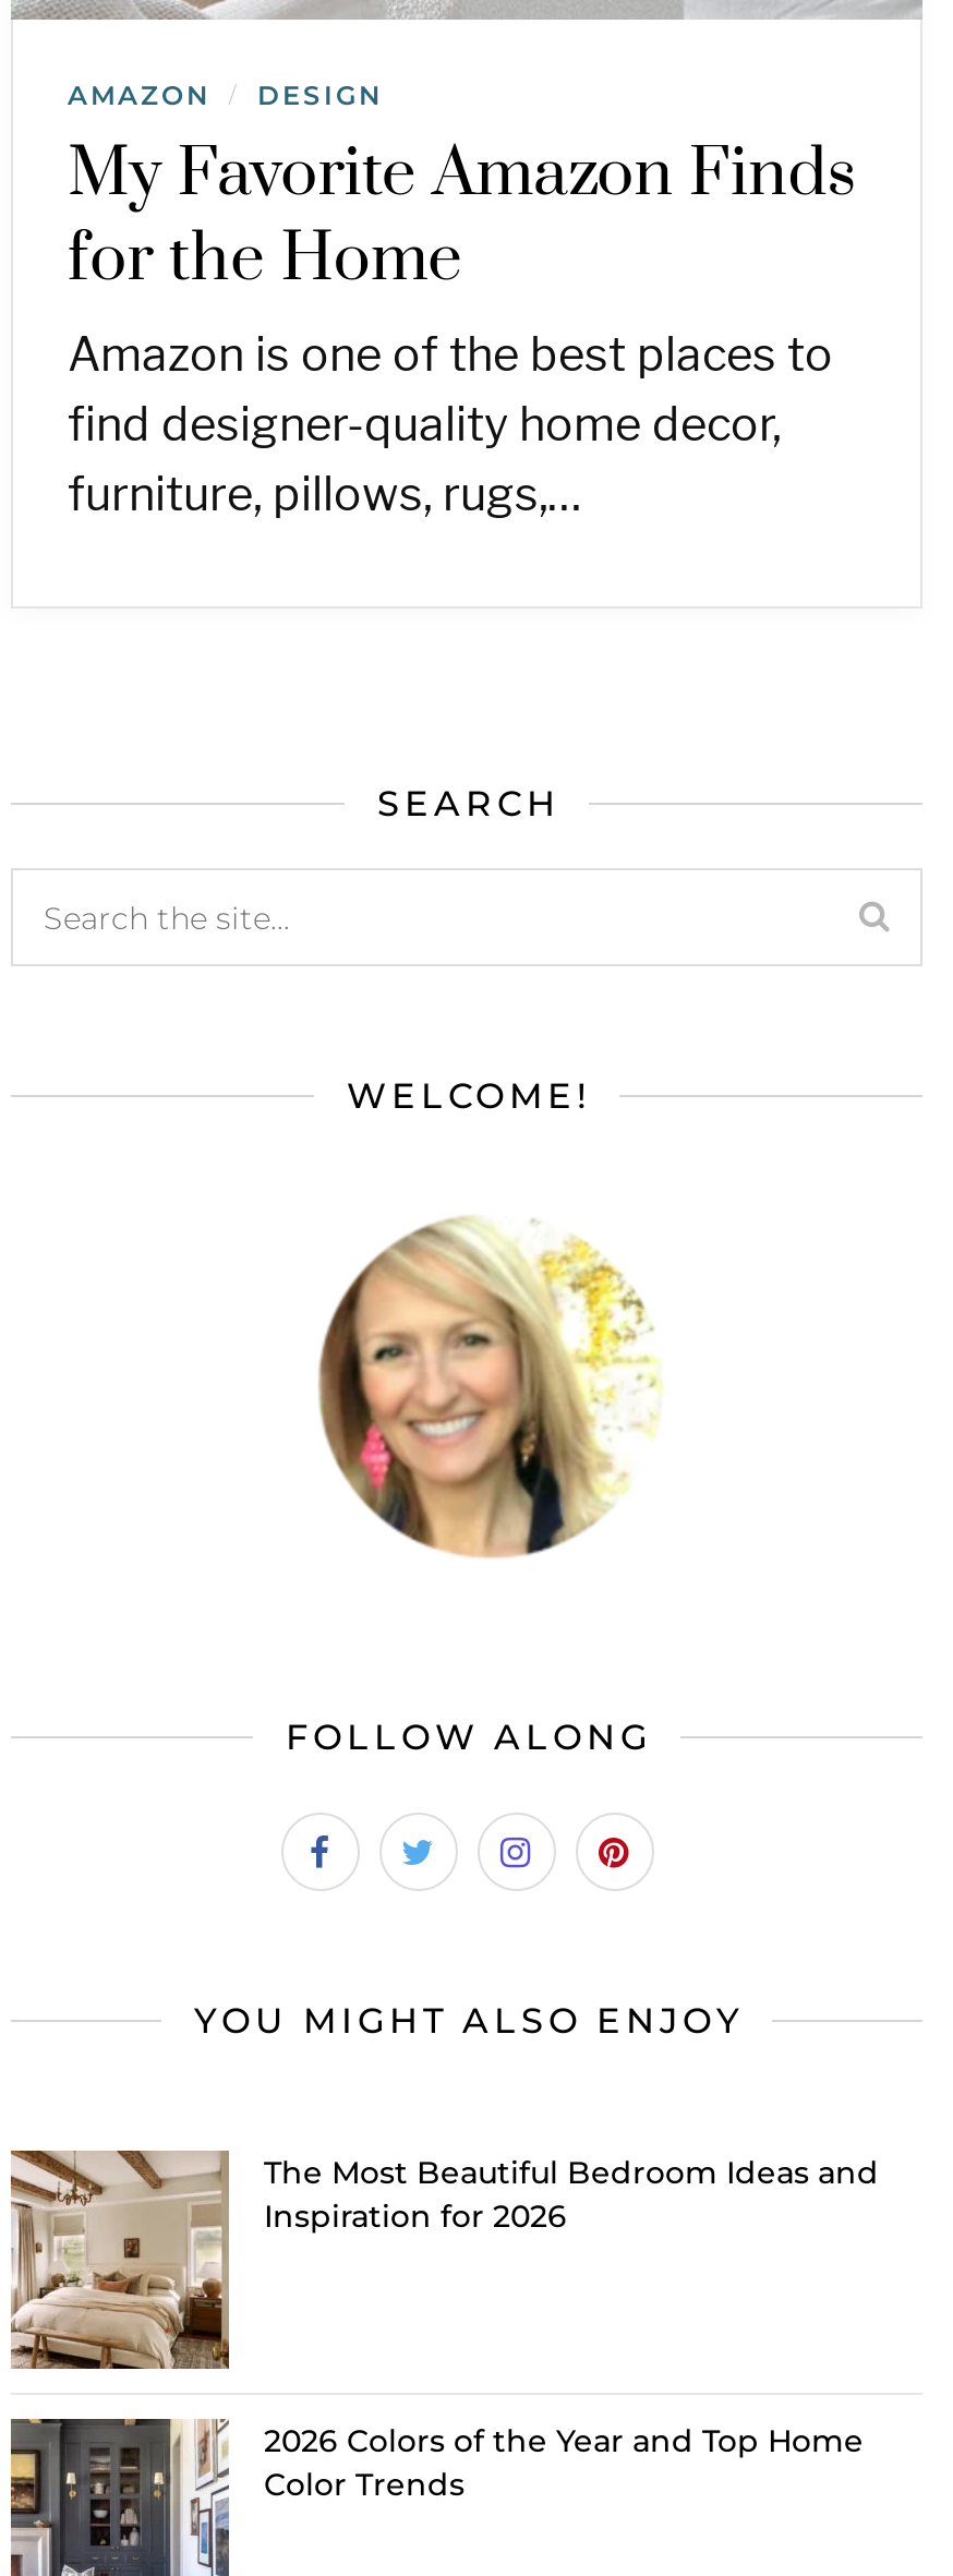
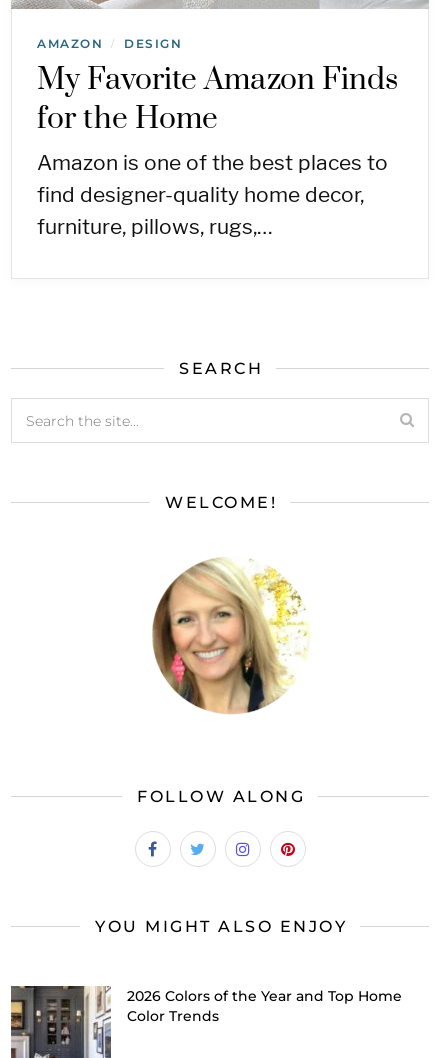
- [image]
- The Most Beautiful Bedroom Ideas and
- Inspiration for 2026
